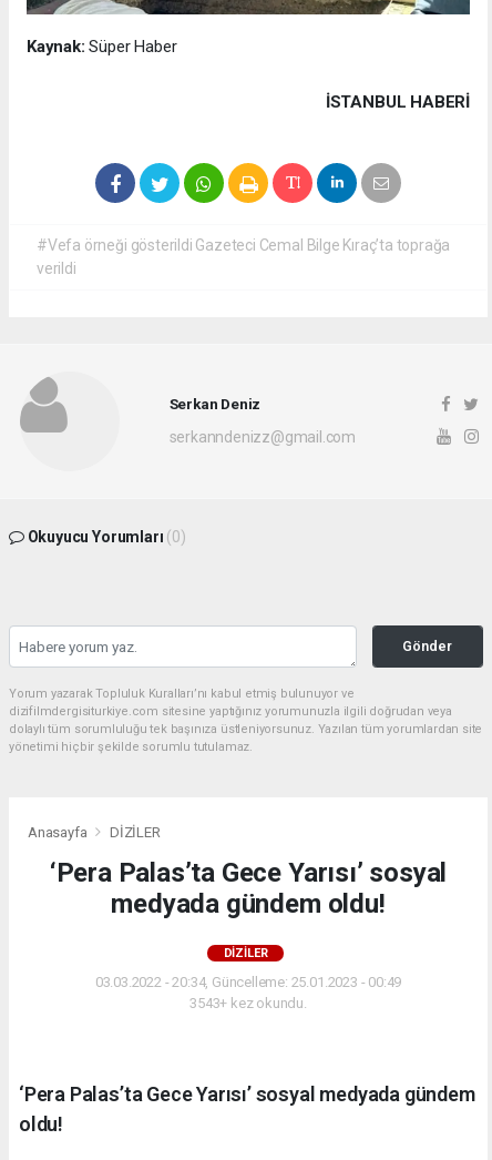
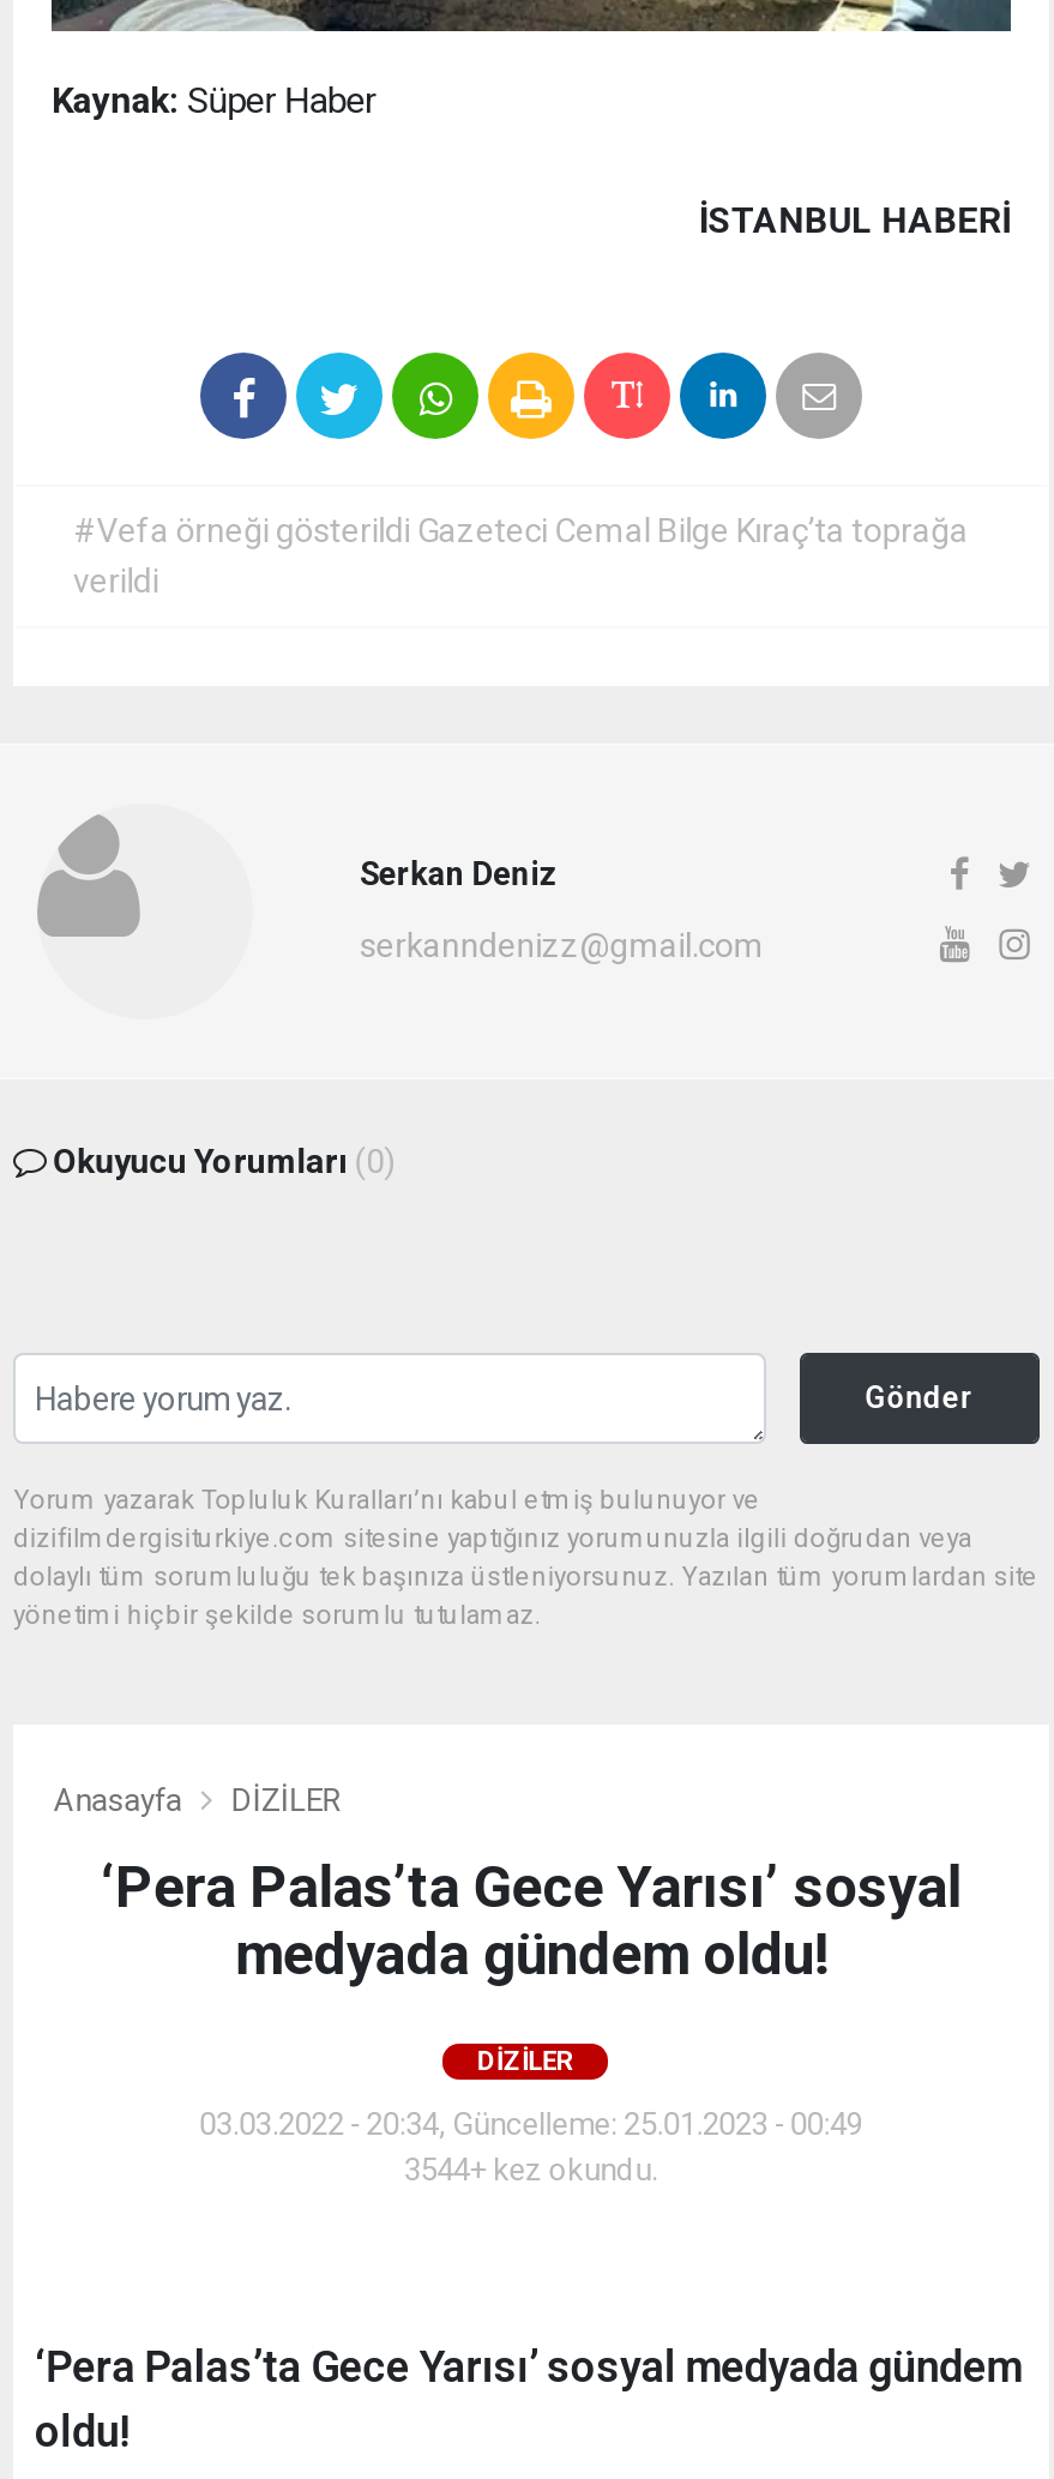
- 3543+ kez okundu.
+ 3544+ kez okundu.
